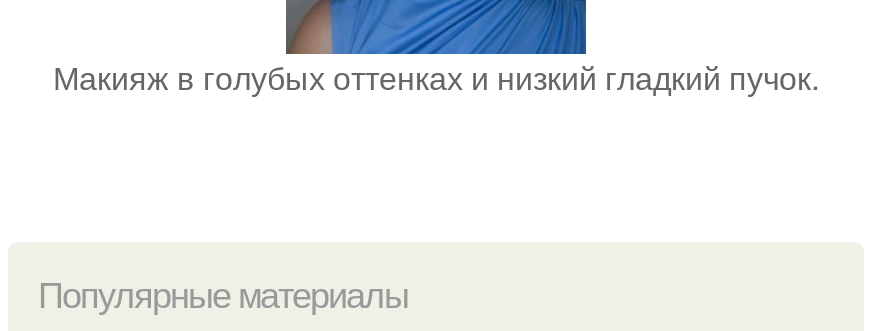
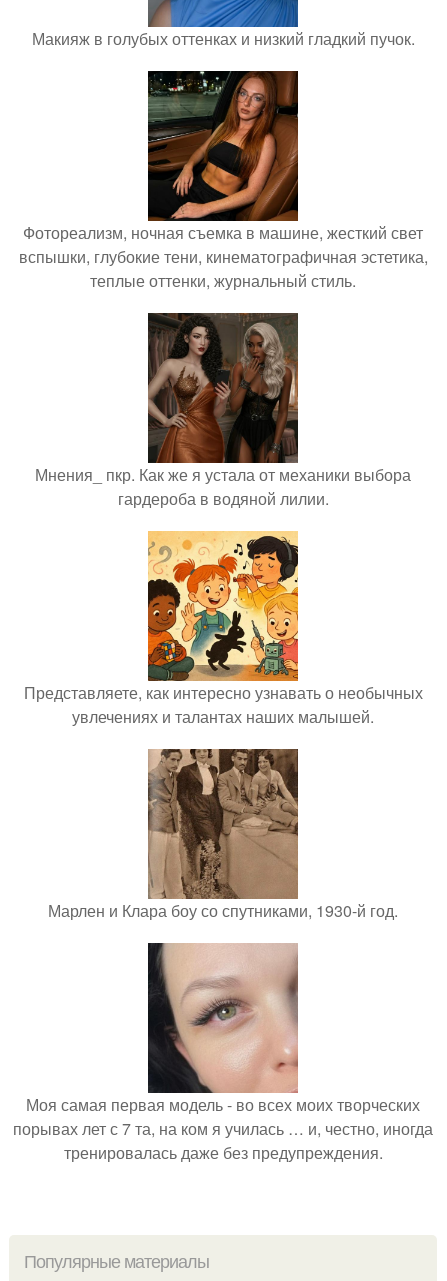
+ [image]
+ Моя самая первая модель - во всех моих творческих
+ порывах лет с 7 та, на ком я училась … и, честно, иногда
+ тренировалась даже без предупреждения.

+ [image]
+ Фотореализм, ночная съемка в машине, жесткий свет
+ вспышки, глубокие тени, кинематографичная эстетика,
+ теплые оттенки, журнальный стиль.

+ [image]
+ Представляете, как интересно узнавать о необычных
+ увлечениях и талантах наших малышей.

+ [image]
+ Мнения_ пкр. Как же я устала от механики выбора
+ гардероба в водяной лилии.

+ [image]
+ Марлен и Клара боу со спутниками, 1930-й год.
